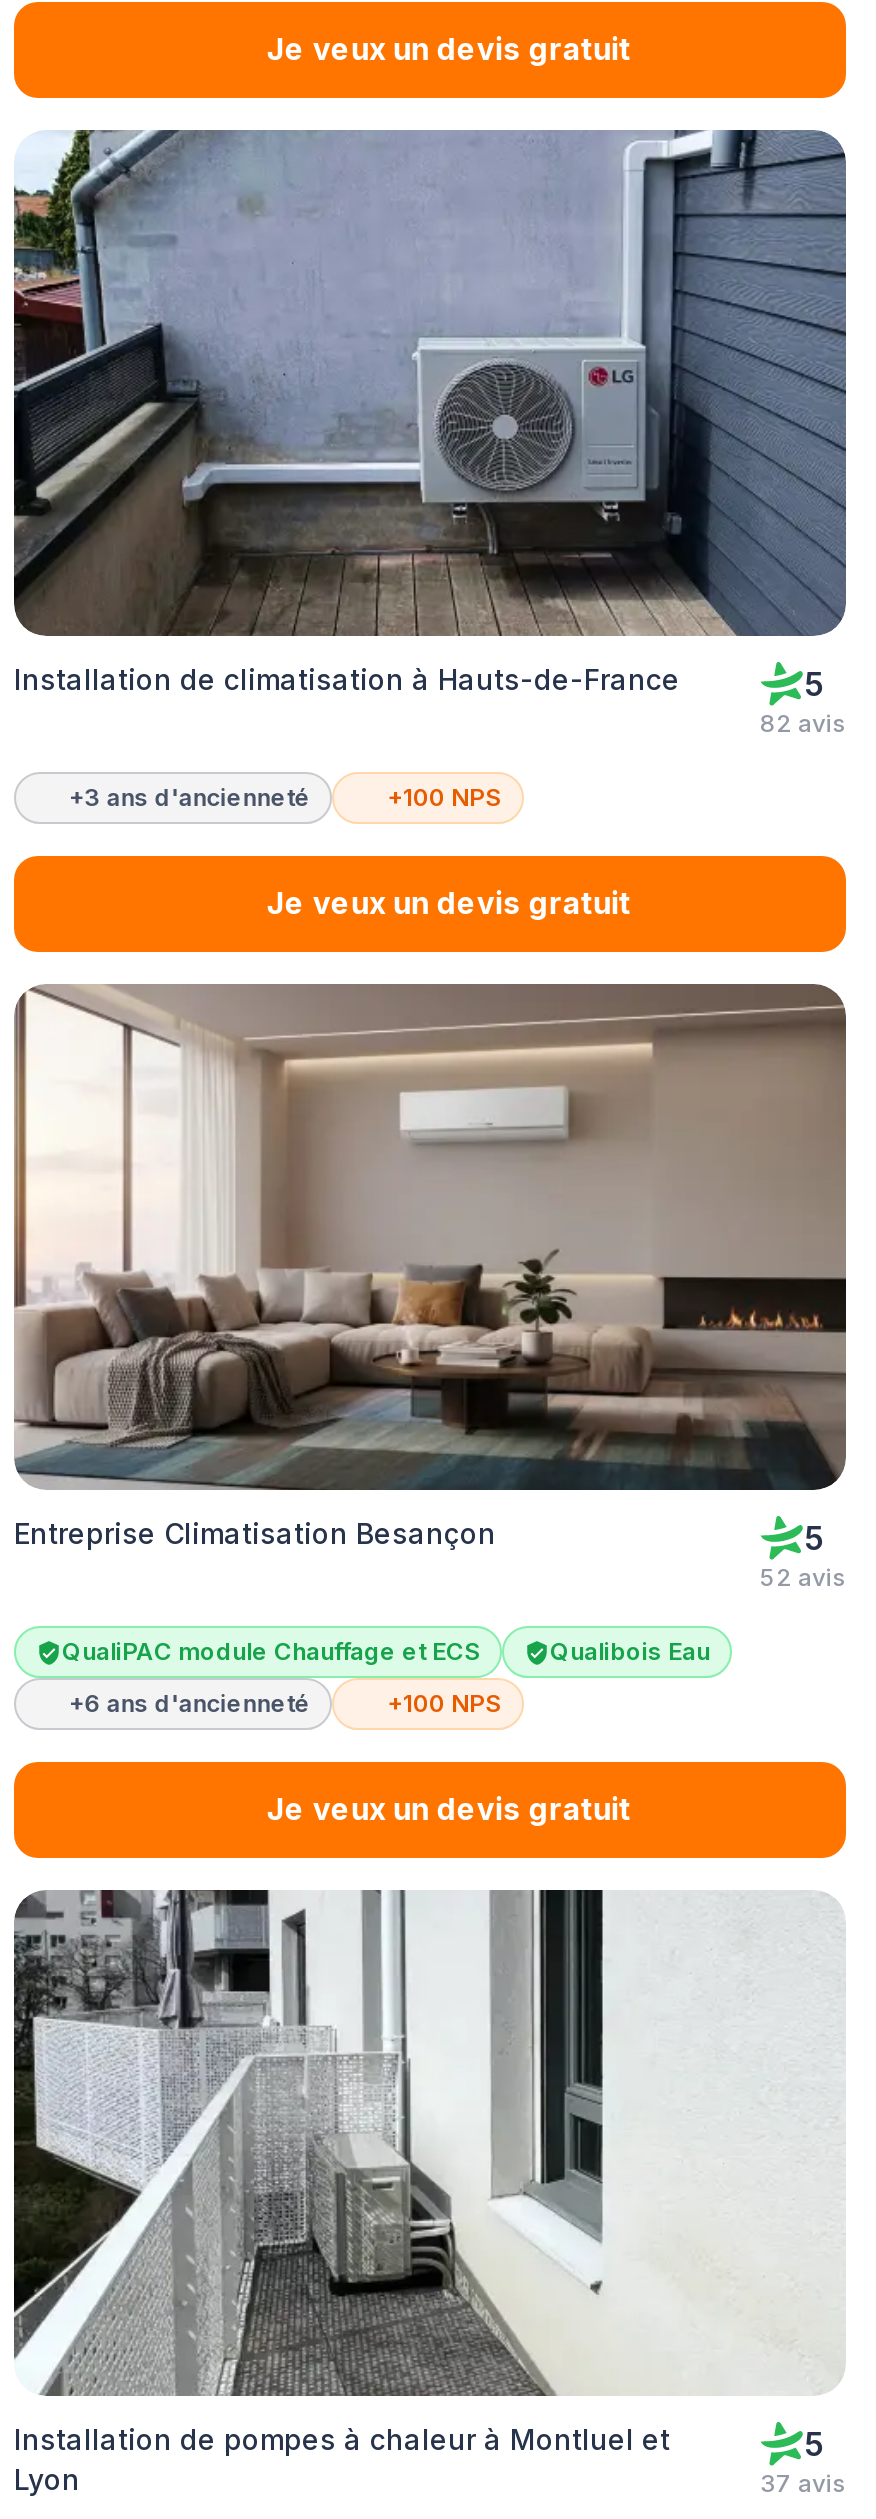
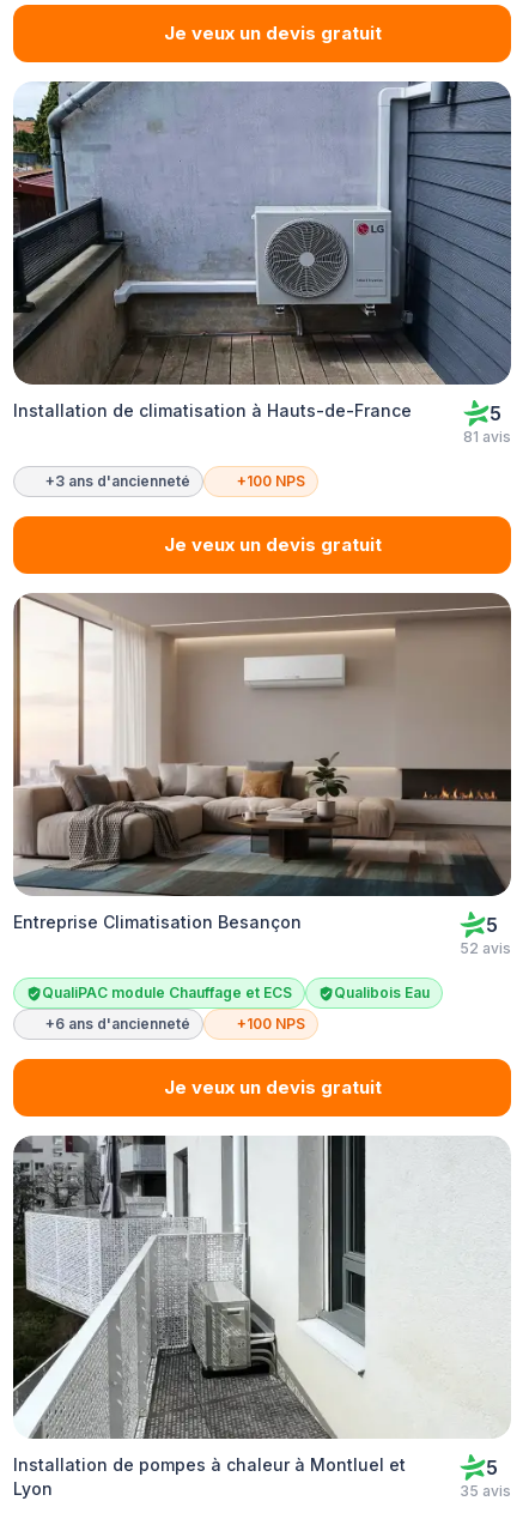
- 82 avis
+ 81 avis

- 37 avis
+ 35 avis
